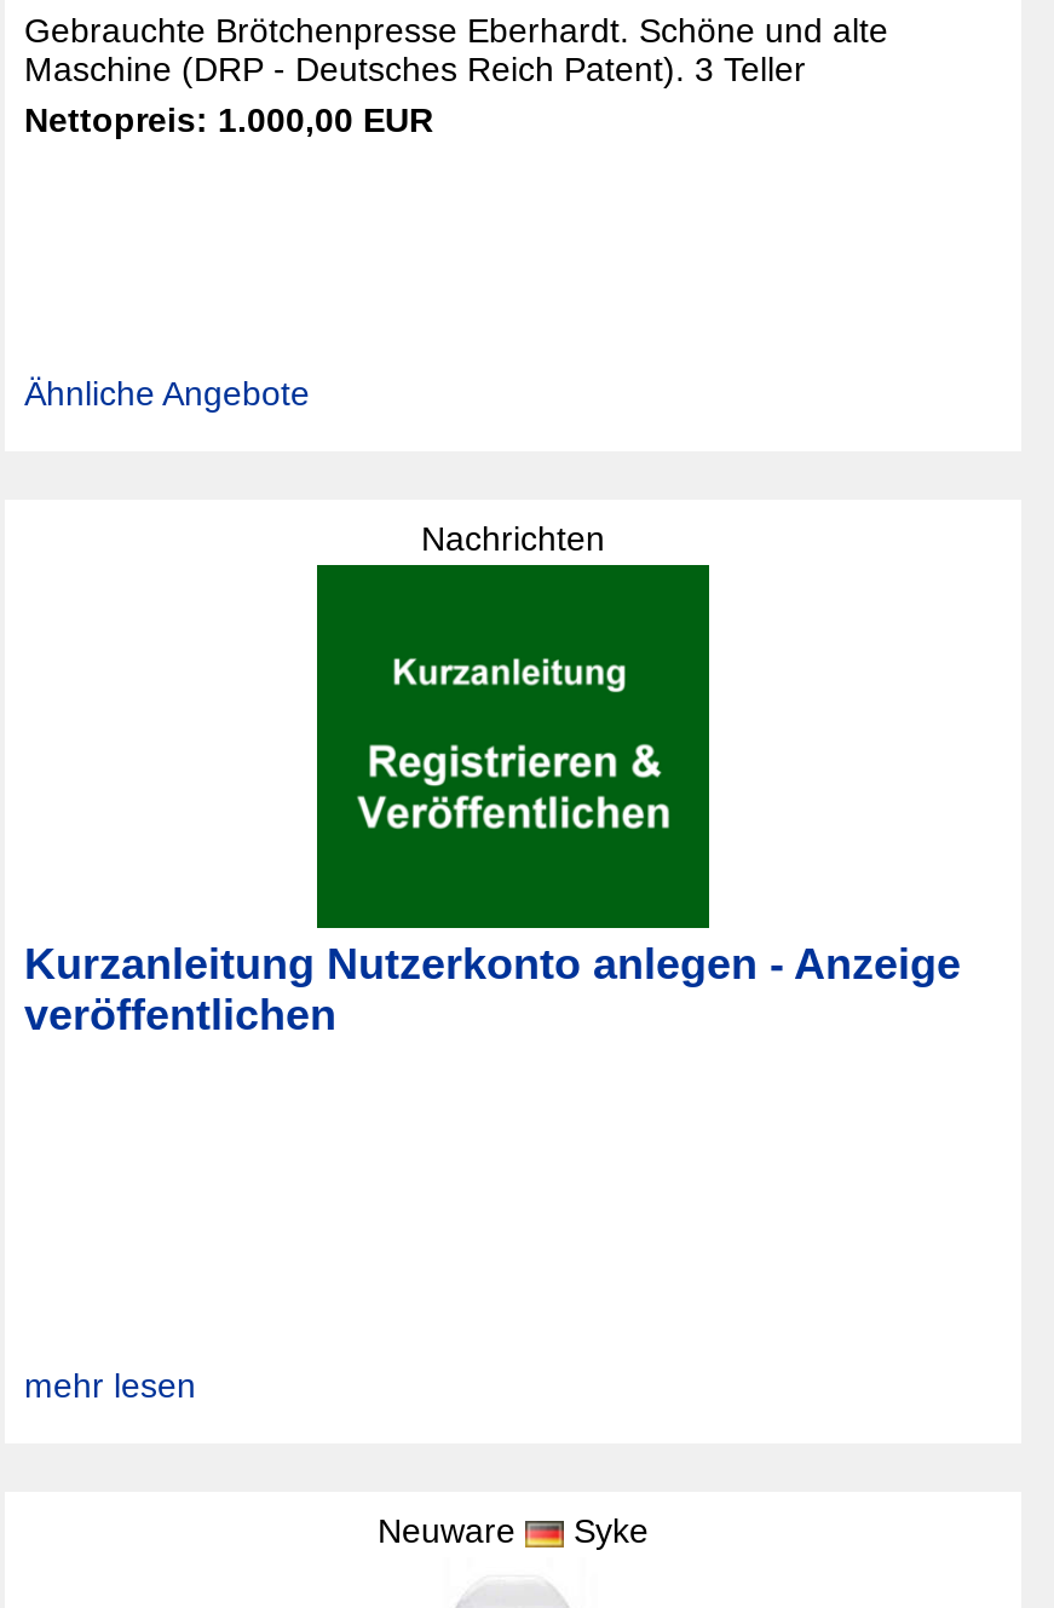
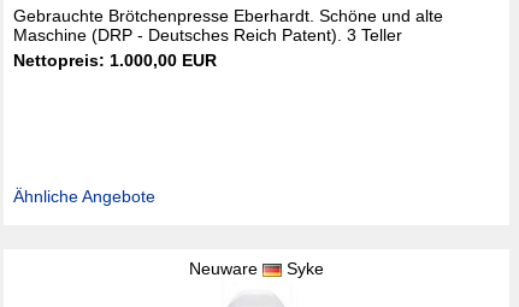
- Nachrichten

- [image]
- Kurzanleitung Nutzerkonto anlegen - Anzeige
- veröffentlichen

- mehr lesen
